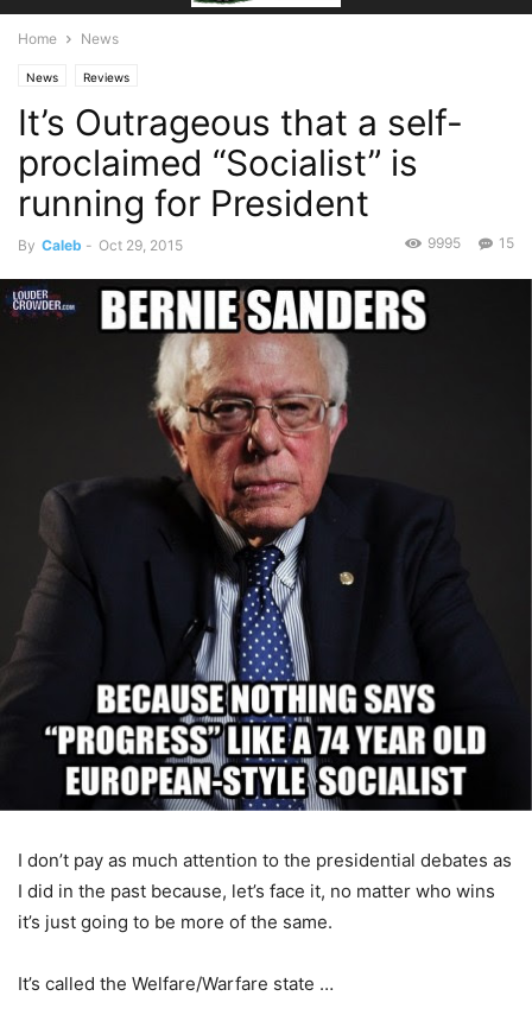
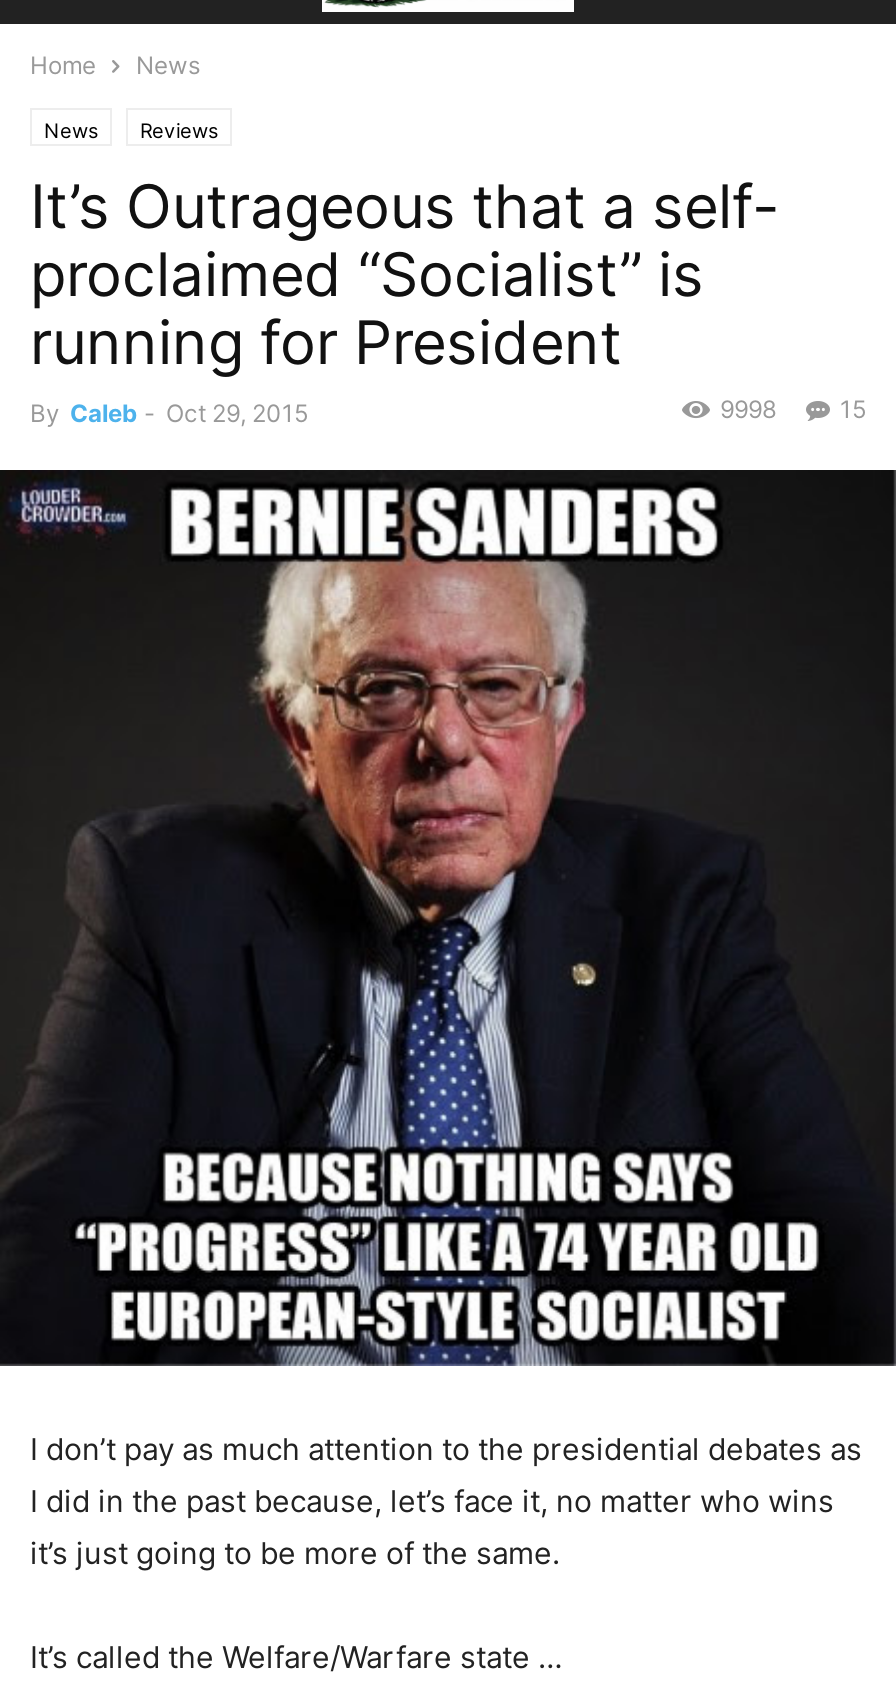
- 9995
+ 9998
